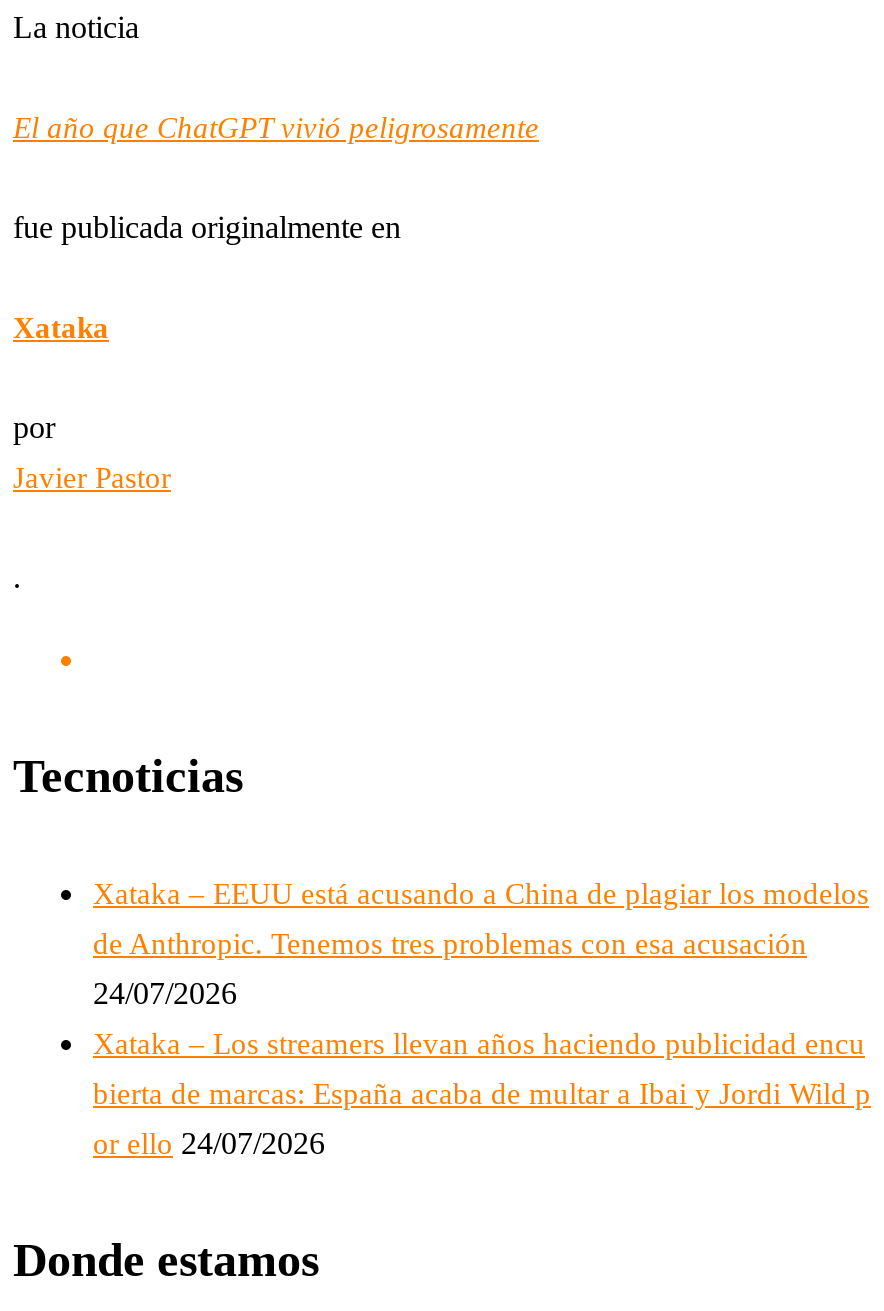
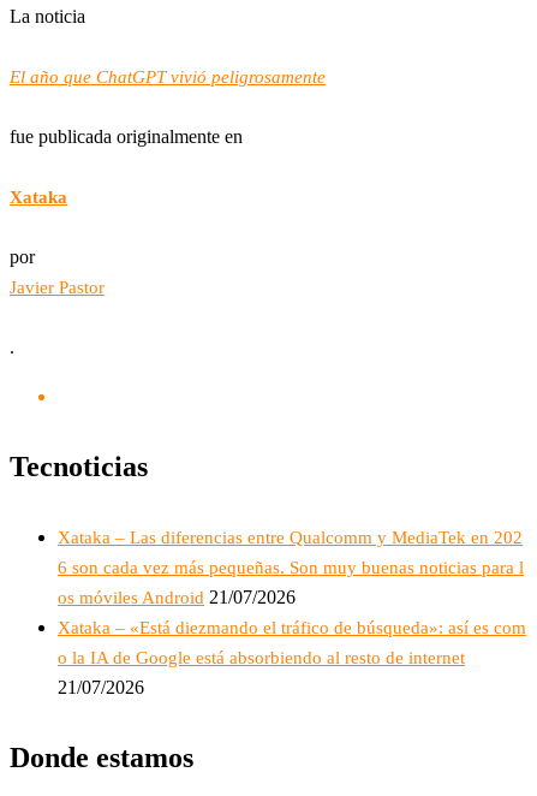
- Xataka – EEUU está acusando a China de plagiar los modelos
+ Xataka – Las diferencias entre Qualcomm y MediaTek en 202

- de Anthropic. Tenemos tres problemas con esa acusación
+ 6 son cada vez más pequeñas. Son muy buenas noticias para l

- 24/07/2026
+ os móviles Android 21/07/2026

- Xataka – Los streamers llevan años haciendo publicidad encu
+ Xataka – «Está diezmando el tráfico de búsqueda»: así es com

- bierta de marcas: España acaba de multar a Ibai y Jordi Wild p
+ o la IA de Google está absorbiendo al resto de internet

- or ello 24/07/2026
+ 21/07/2026
